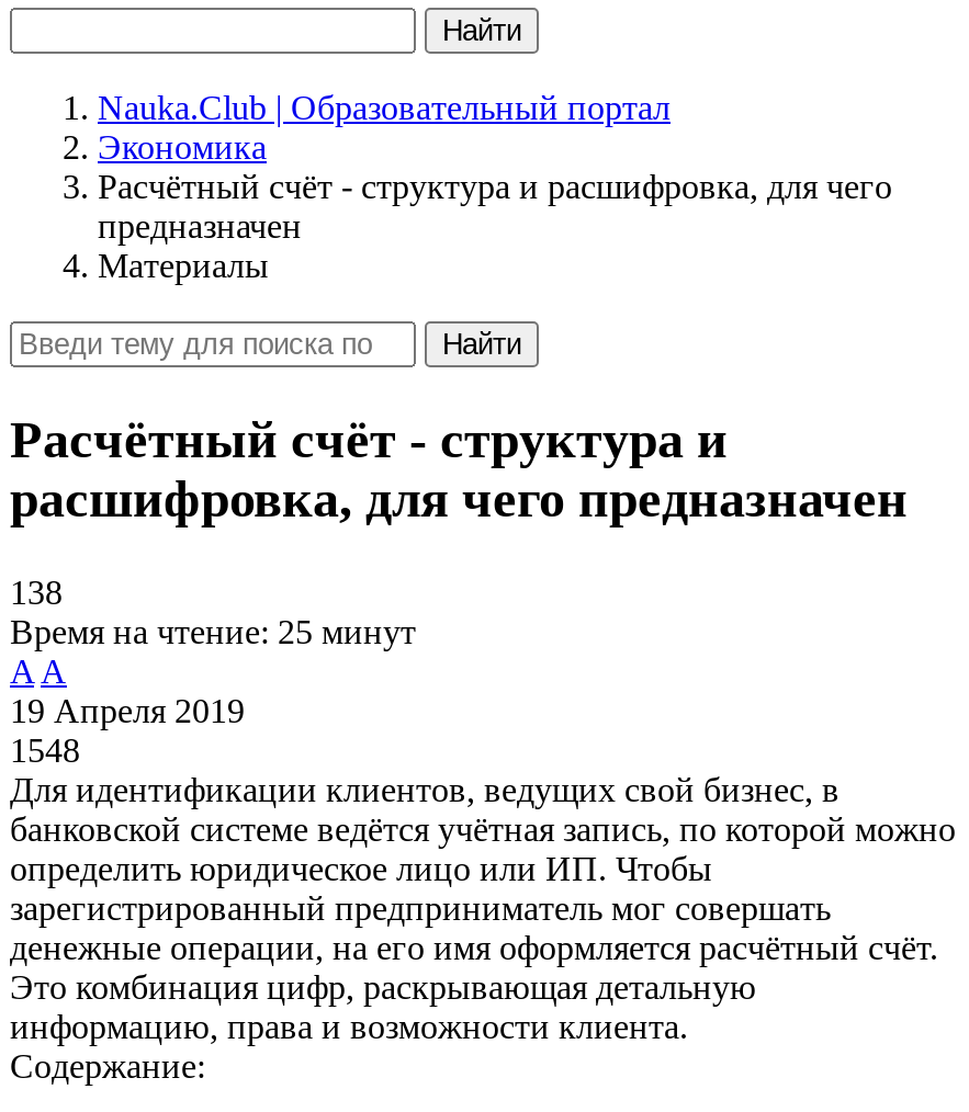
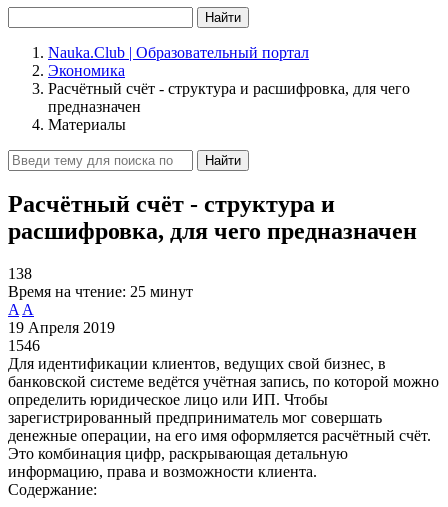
- 1548
+ 1546
